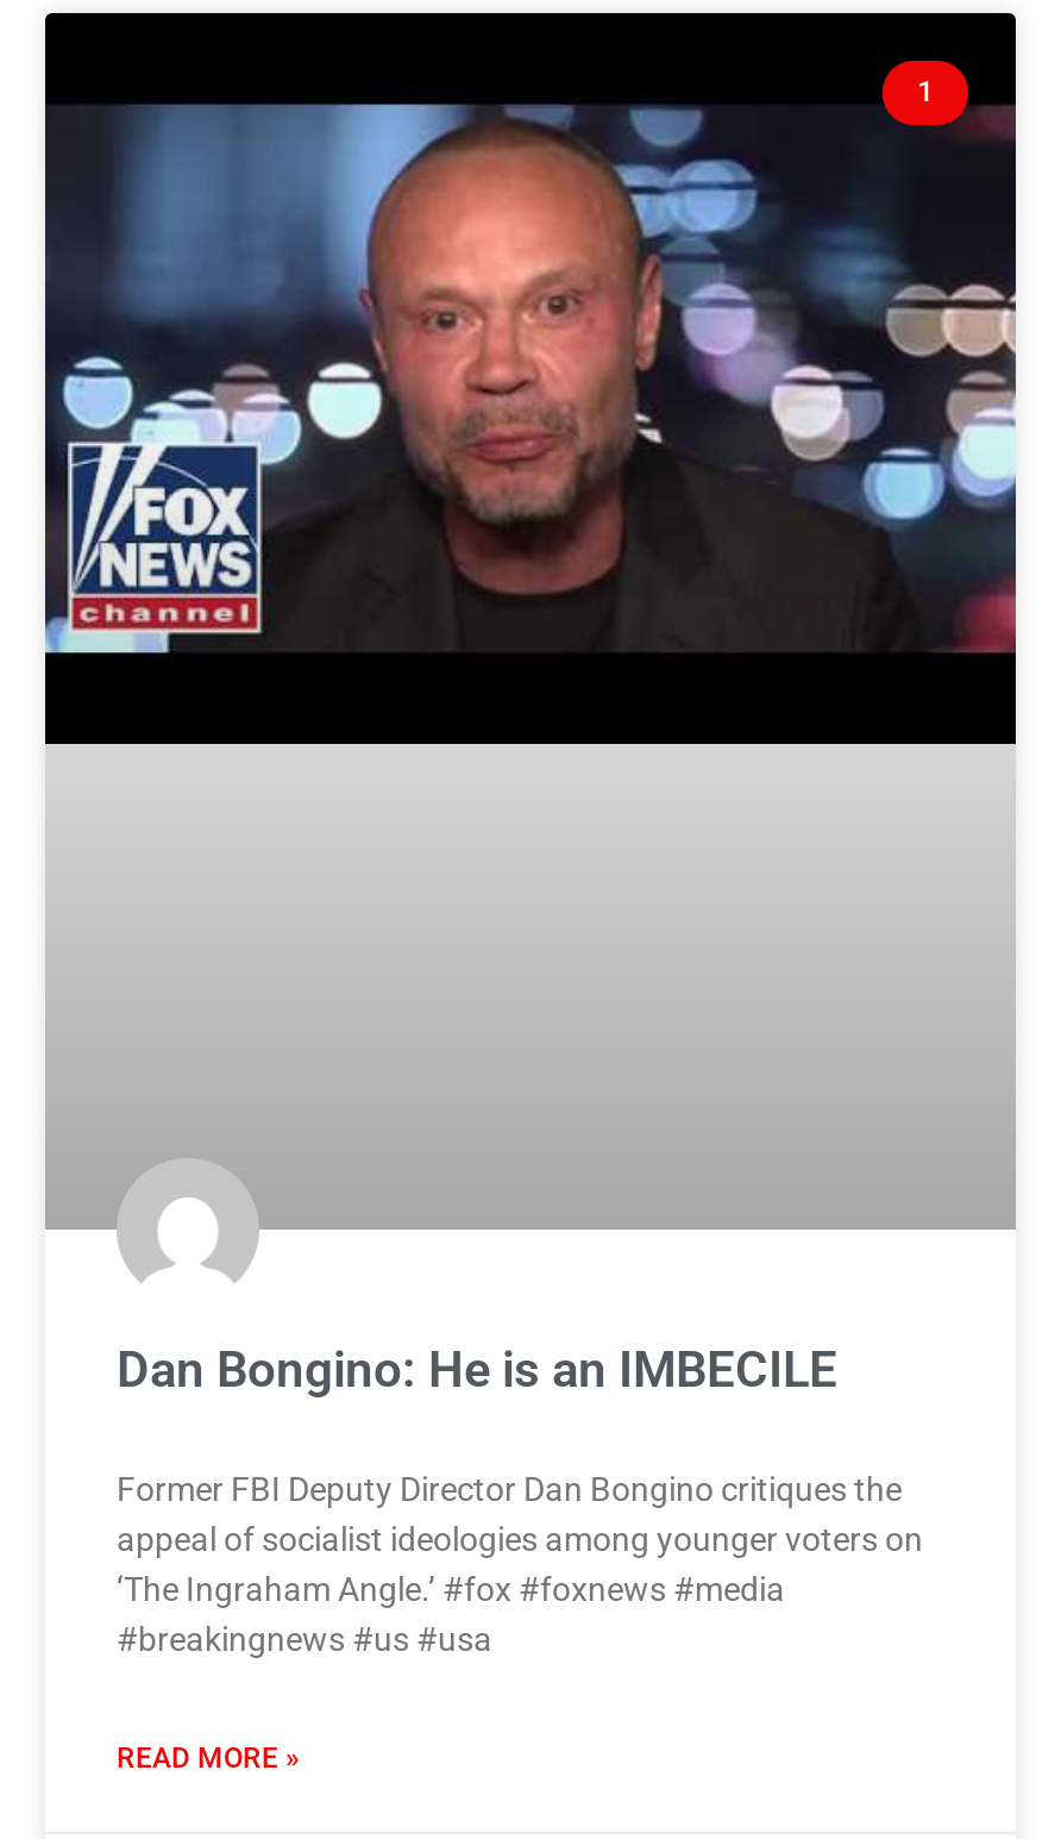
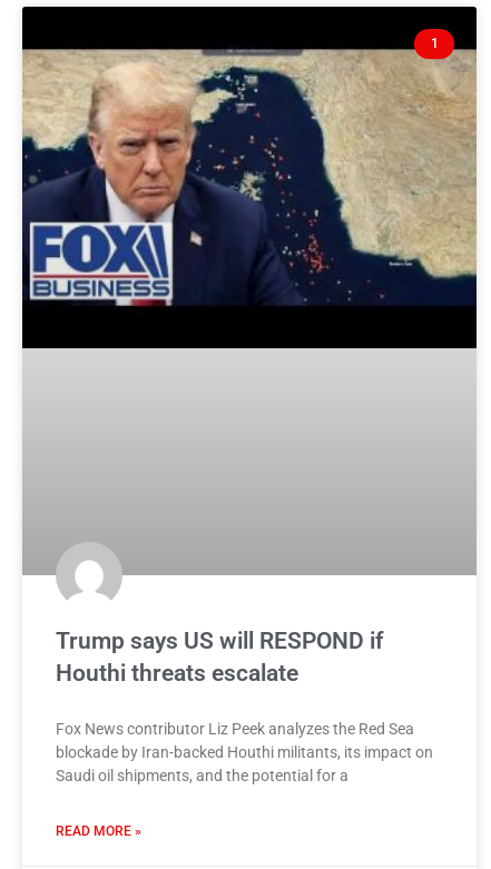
- [image]
+ [image]

- Dan Bongino: He is an IMBECILE
+ Trump says US will RESPOND if
+ Houthi threats escalate

- Former FBI Deputy Director Dan Bongino critiques the
- appeal of socialist ideologies among younger voters on
- ‘The Ingraham Angle.’ #fox #foxnews #media
- #breakingnews #us #usa
+ Fox News contributor Liz Peek analyzes the Red Sea
+ blockade by Iran-backed Houthi militants, its impact on
+ Saudi oil shipments, and the potential for a
